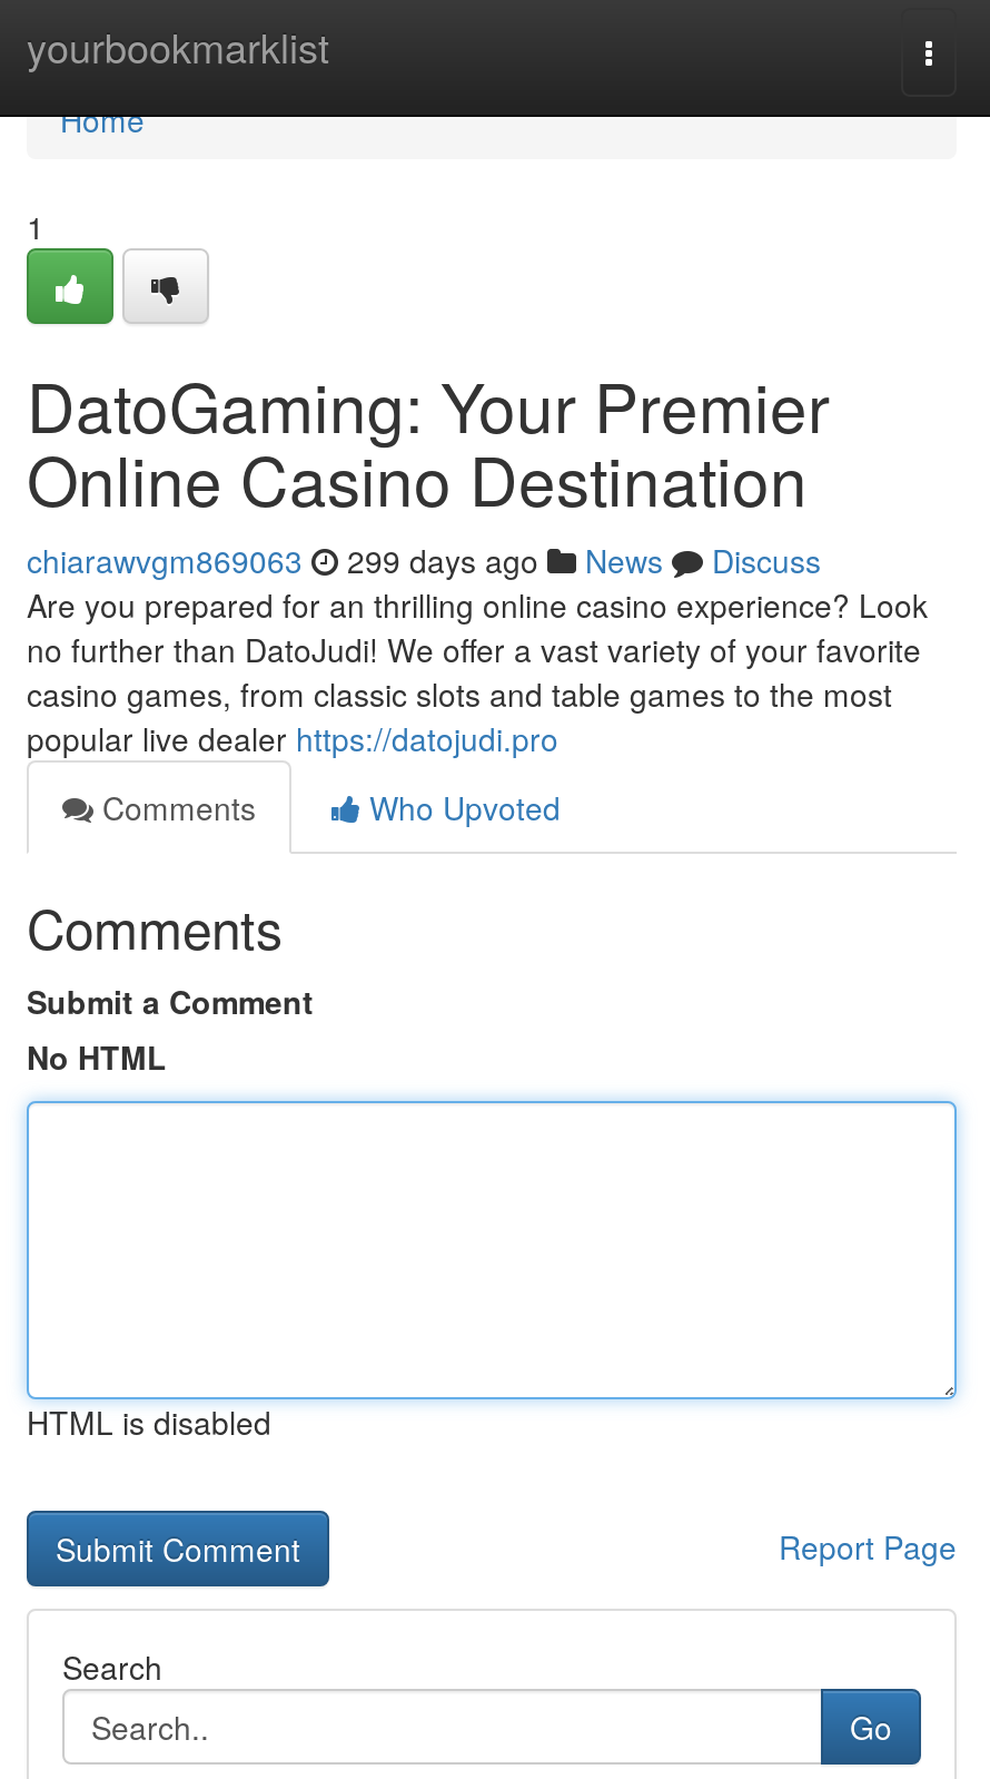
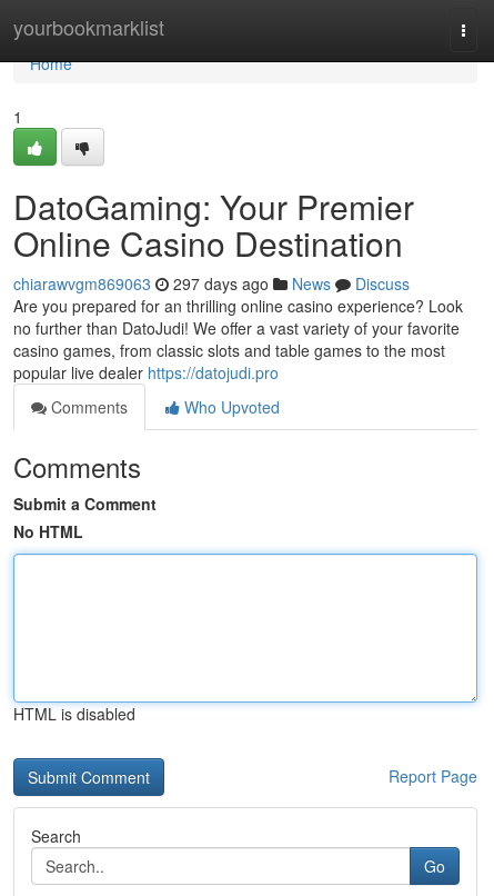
- chiarawvgm869063 299 days ago News Discuss
+ chiarawvgm869063 297 days ago News Discuss
